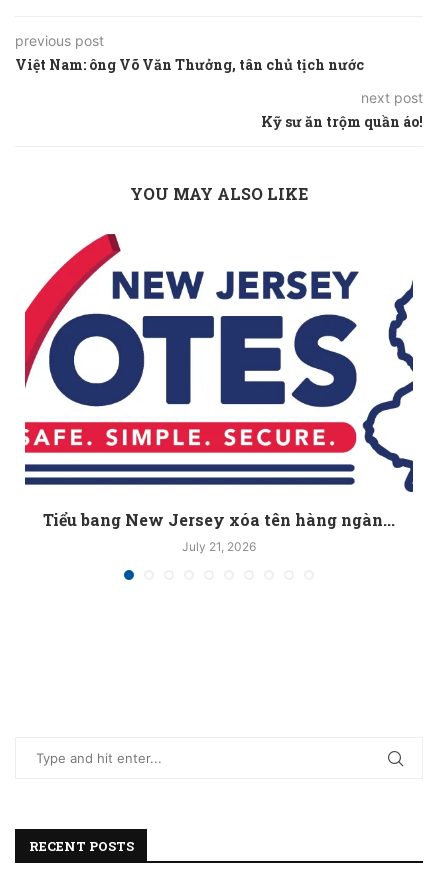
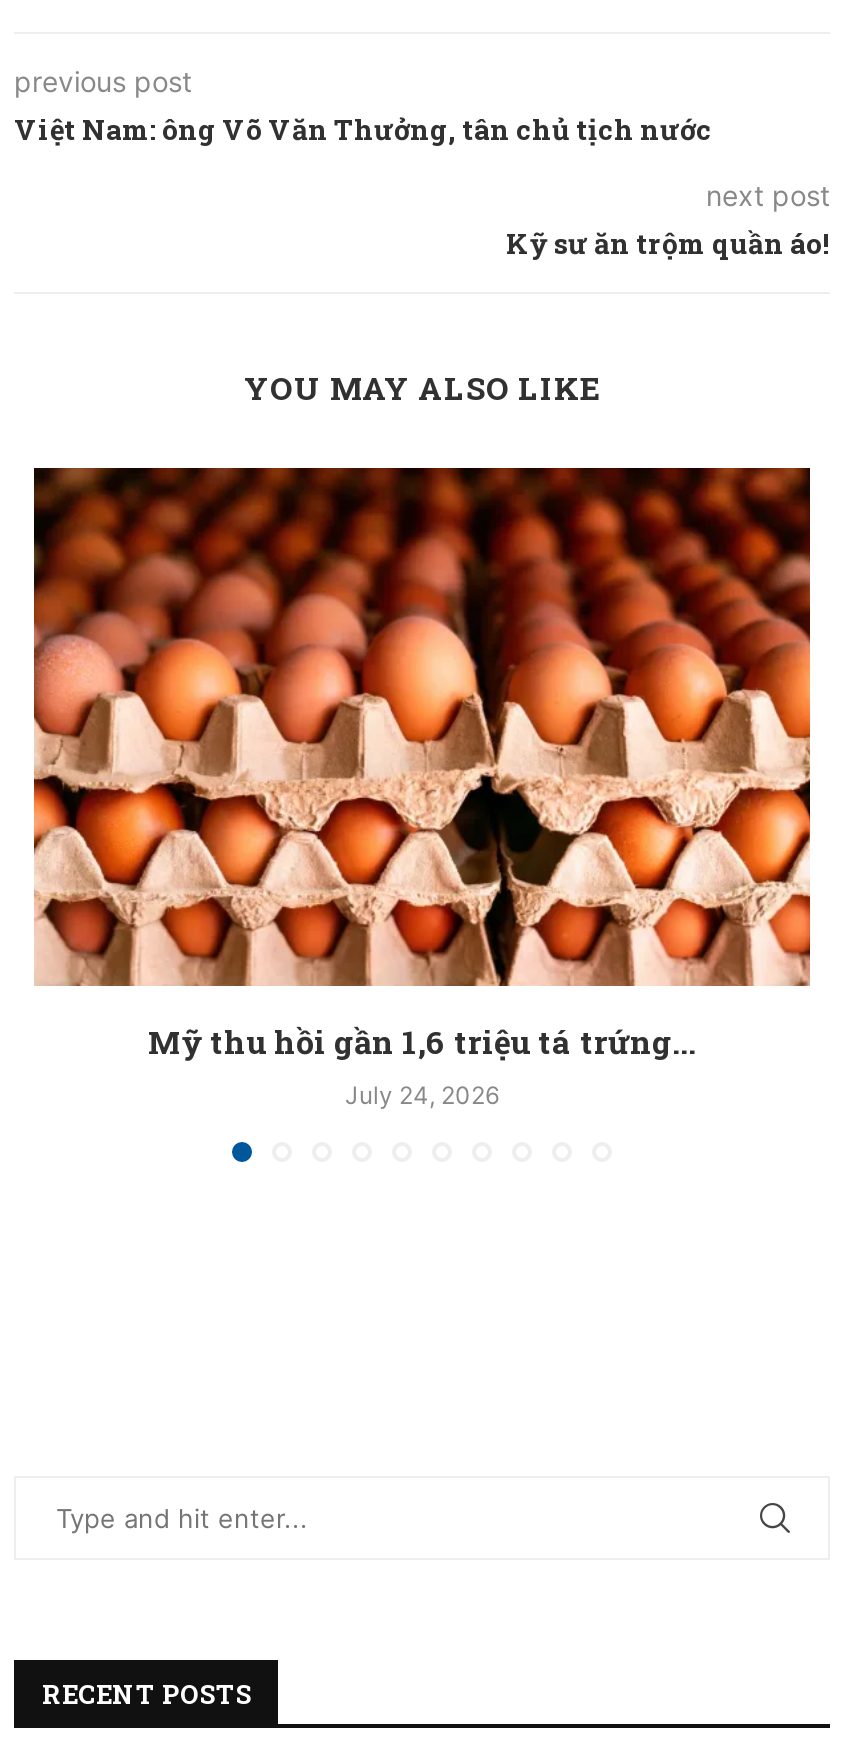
- [image]
- Tiểu bang New Jersey xóa tên hàng ngàn...
- July 21, 2026
+ [image]
+ Mỹ thu hồi gần 1,6 triệu tá trứng...
+ July 24, 2026
